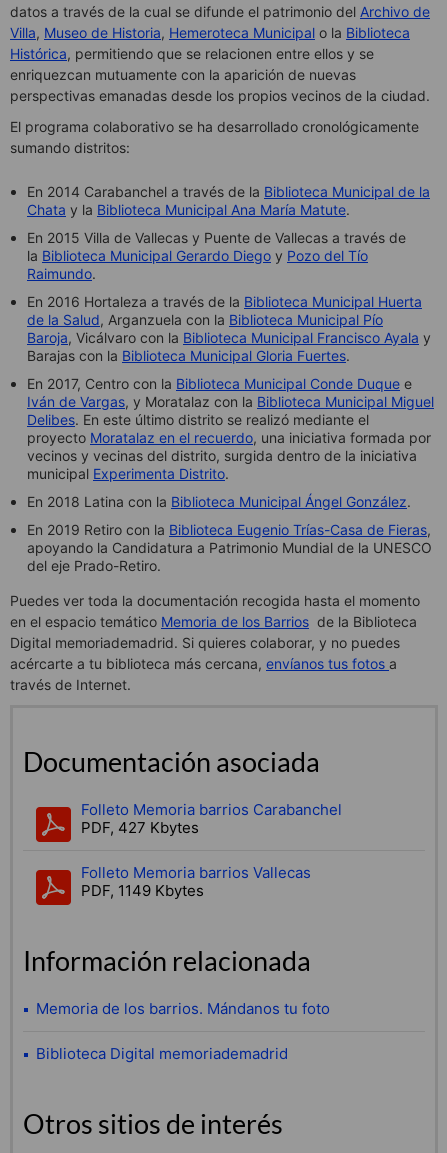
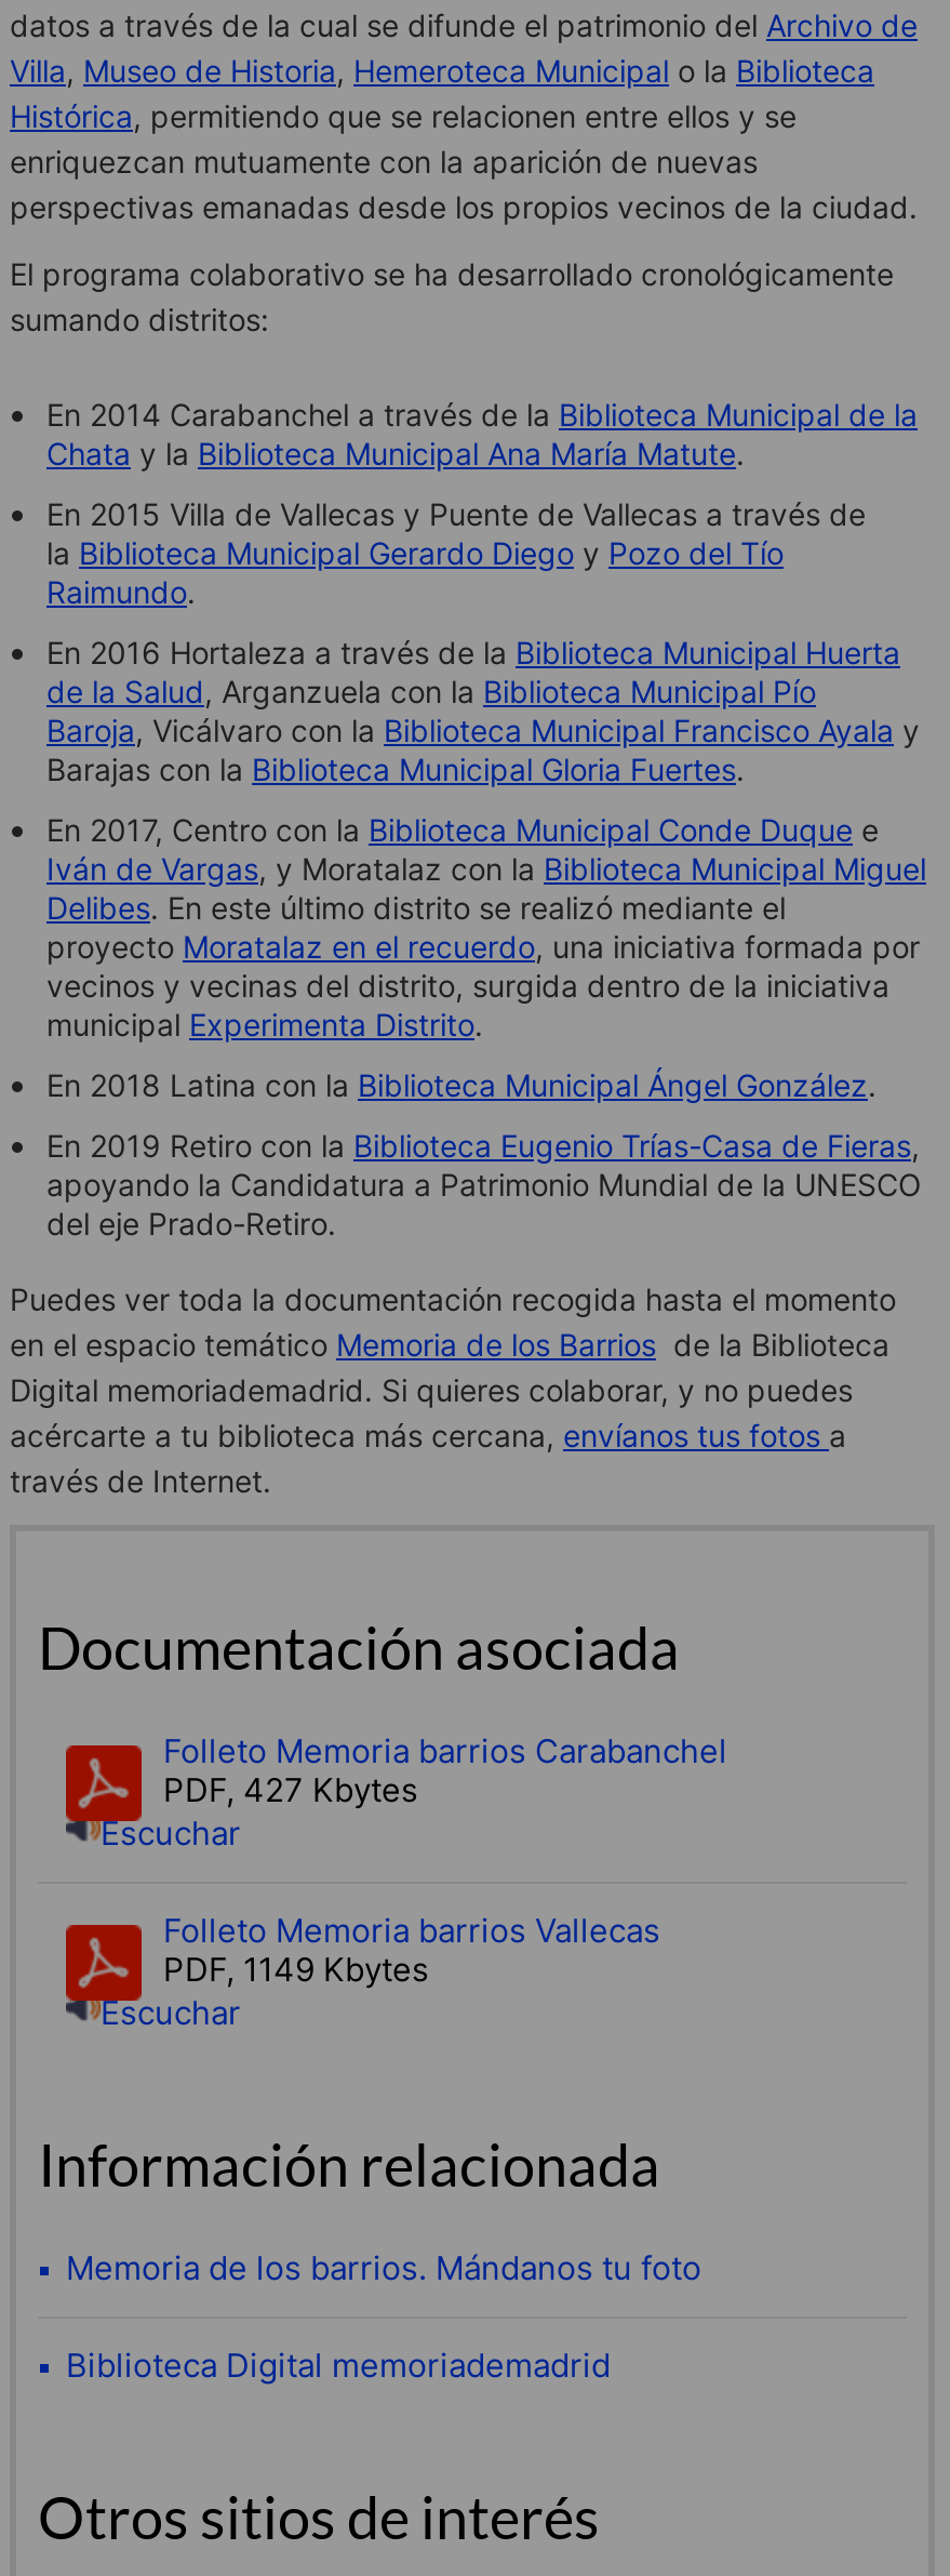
+ Escuchar

+ Escuchar
